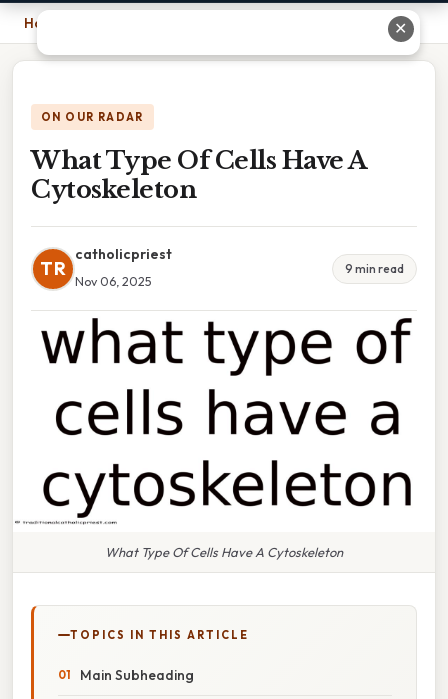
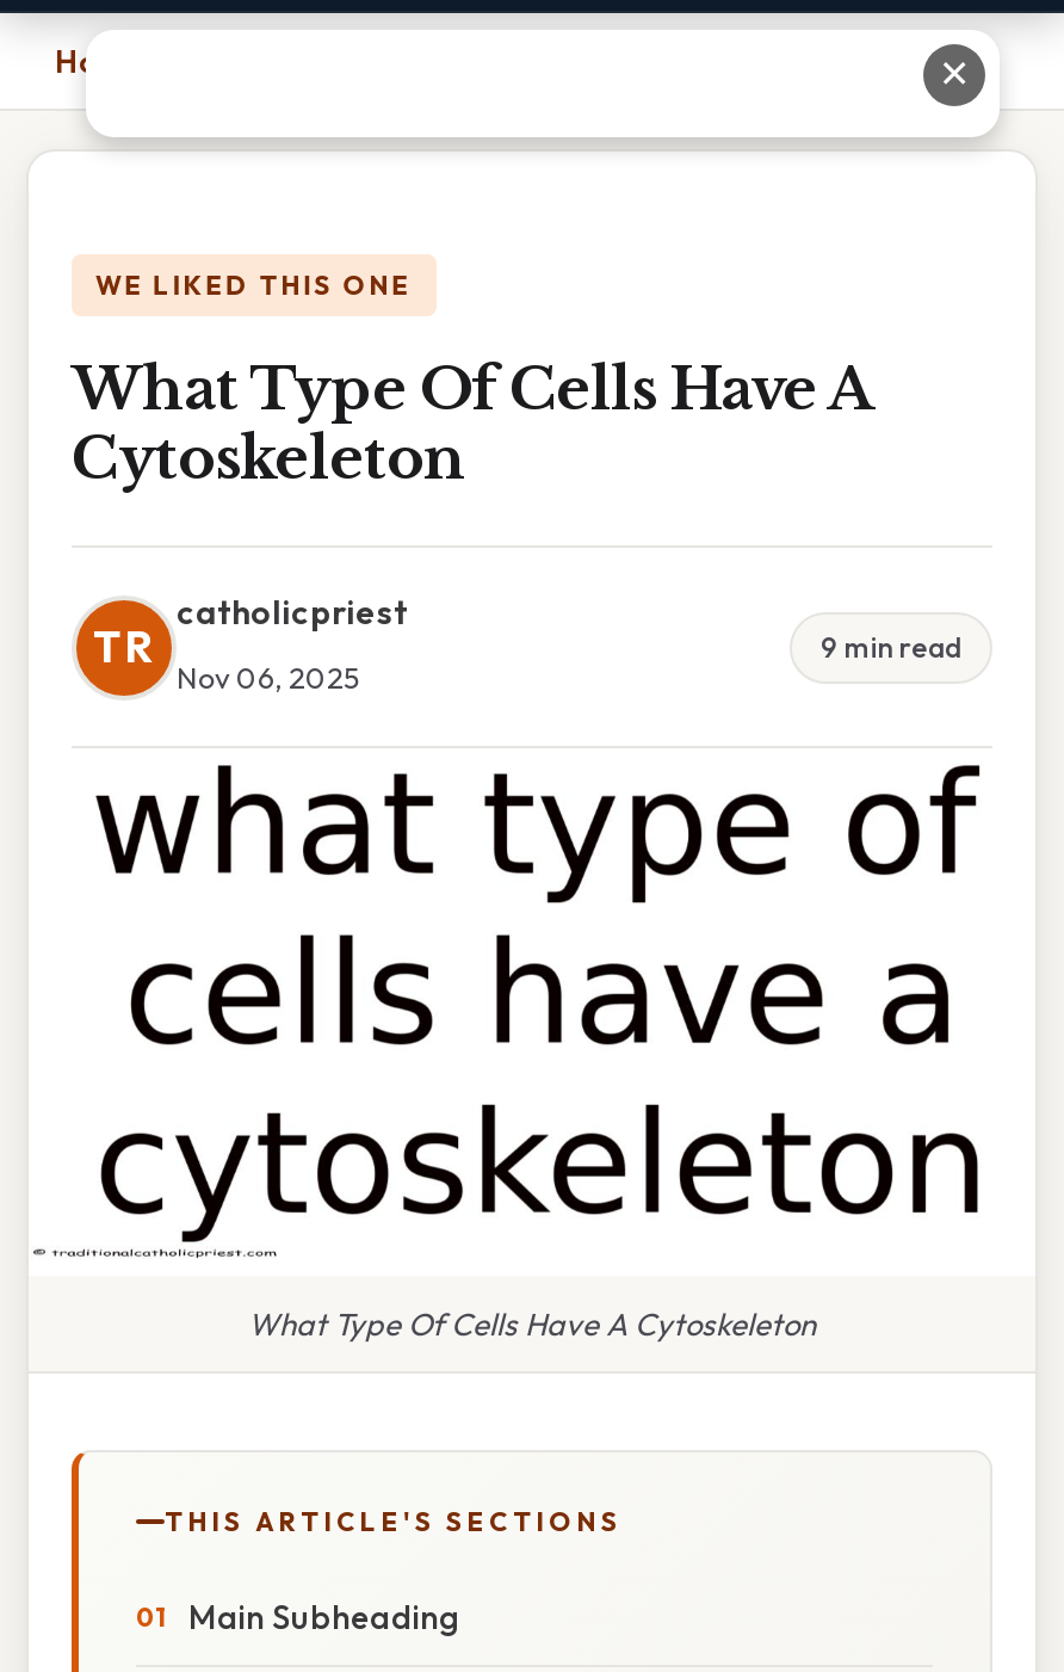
- ON OUR RADAR
+ WE LIKED THIS ONE

- TOPICS IN THIS ARTICLE
+ THIS ARTICLE'S SECTIONS
